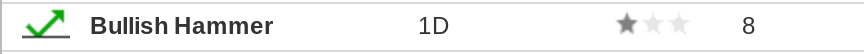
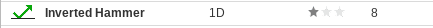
- Bullish Hammer
+ Inverted Hammer
